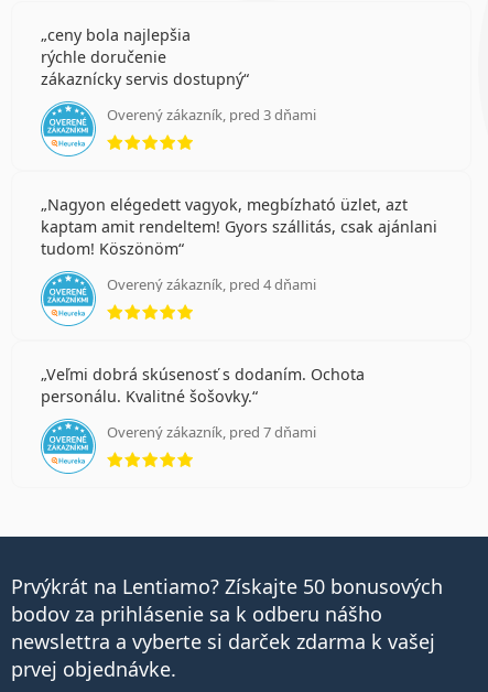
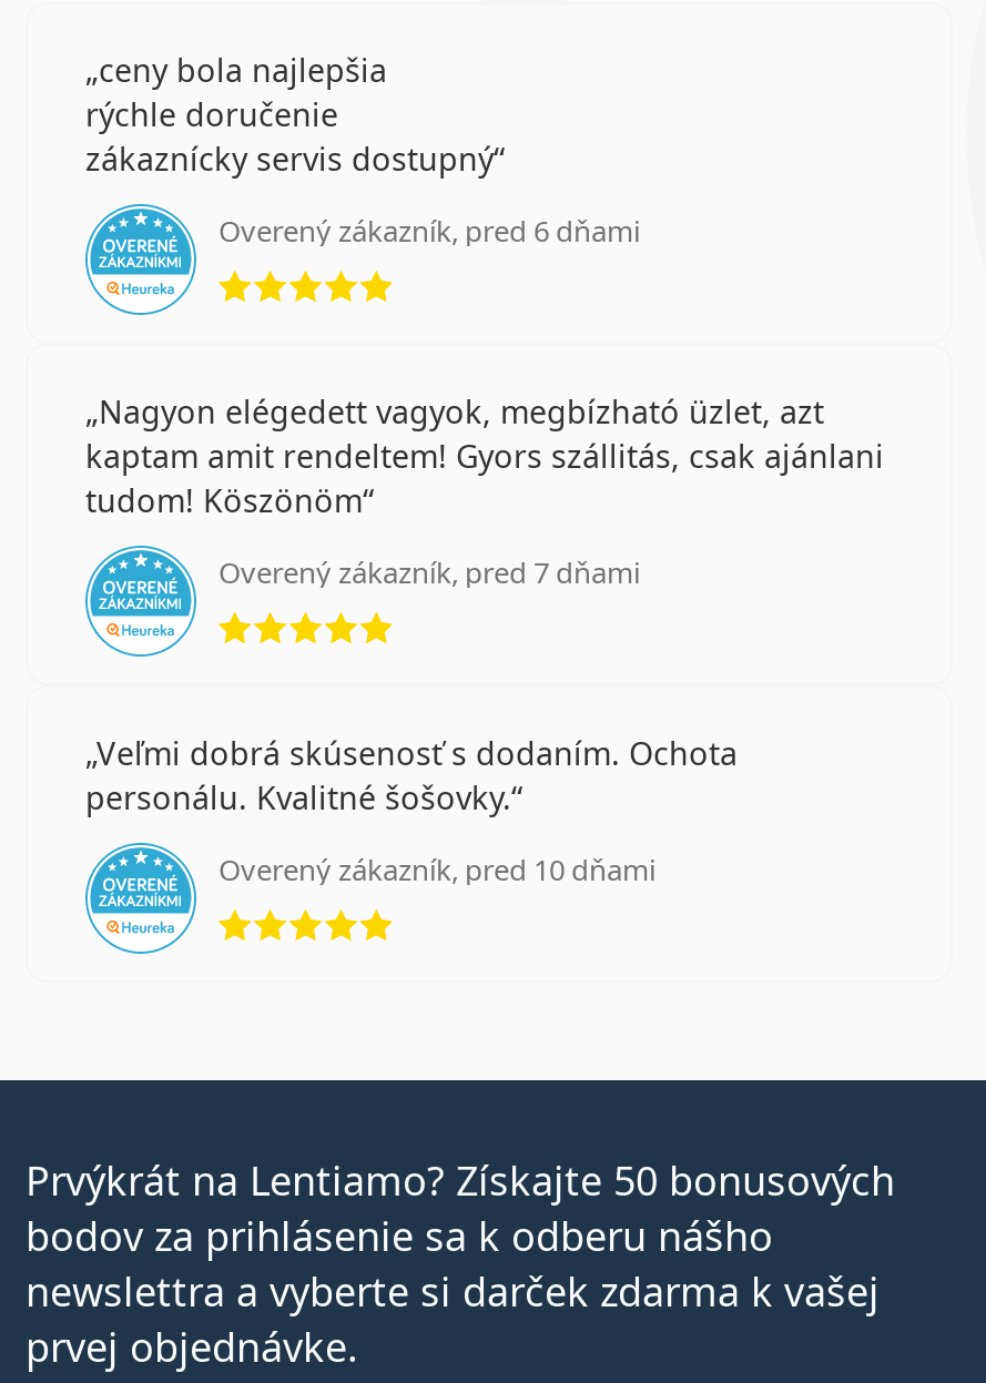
- Overený zákazník, pred 3 dňami
+ Overený zákazník, pred 6 dňami

- Overený zákazník, pred 4 dňami

+ Overený zákazník, pred 10 dňami

moved up: Overený zákazník, pred 7 dňami
